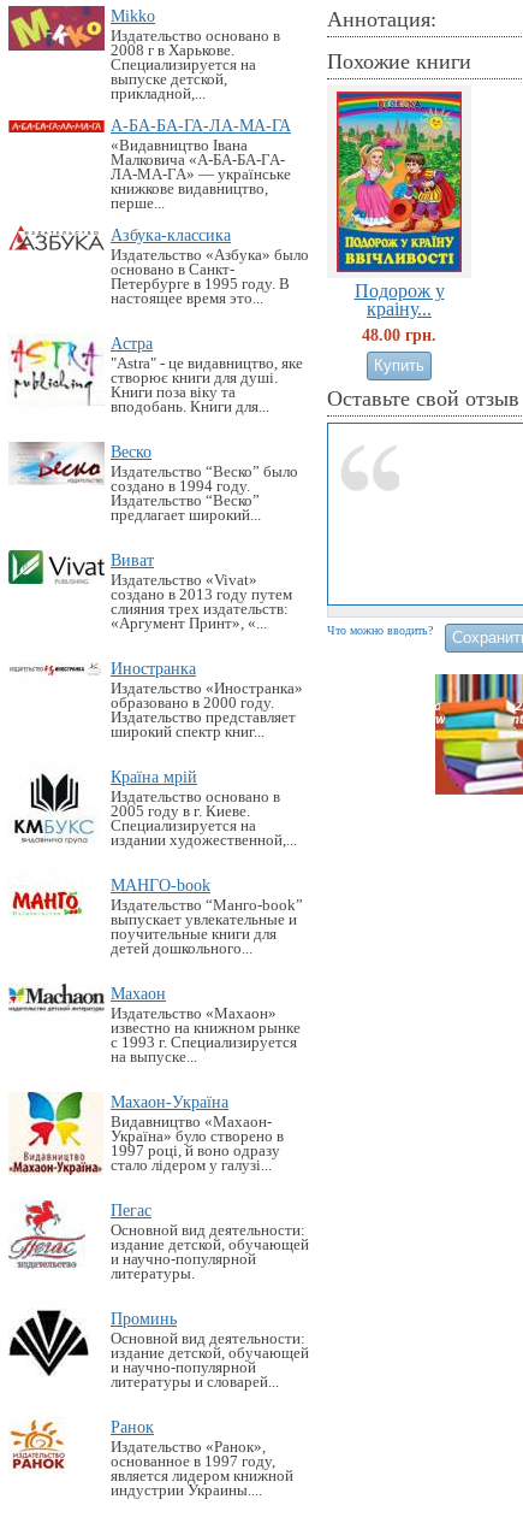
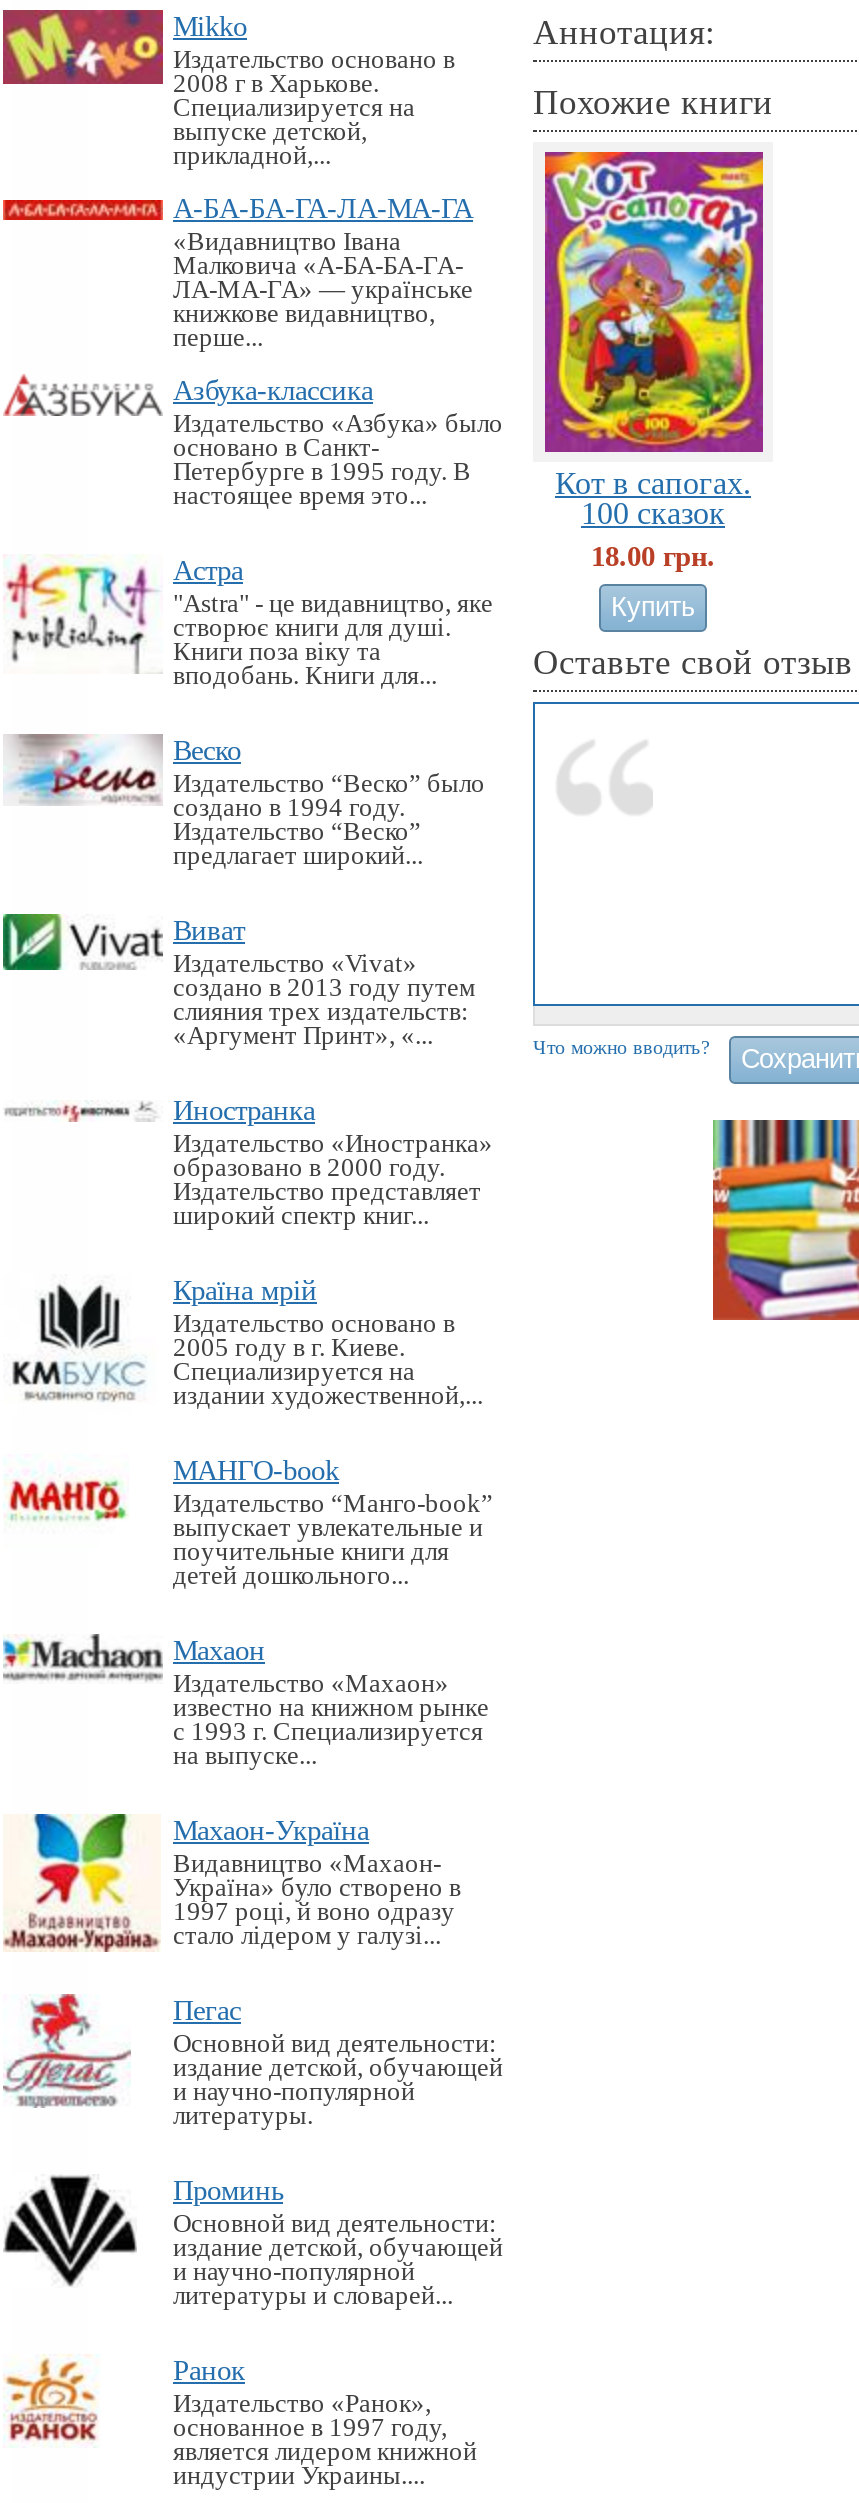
- [image]
- Подорож у
- краіну...
- 48.00 грн.
+ [image]
+ Кот в сапогах.
+ 100 сказок
+ 18.00 грн.
